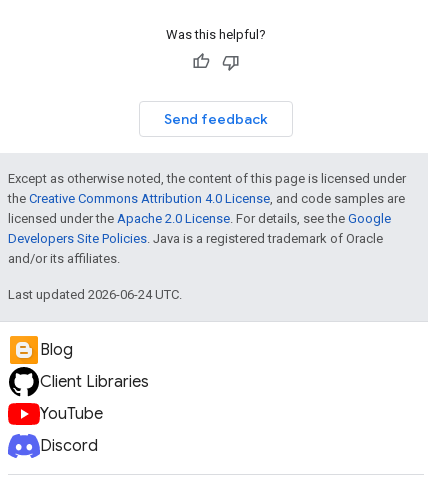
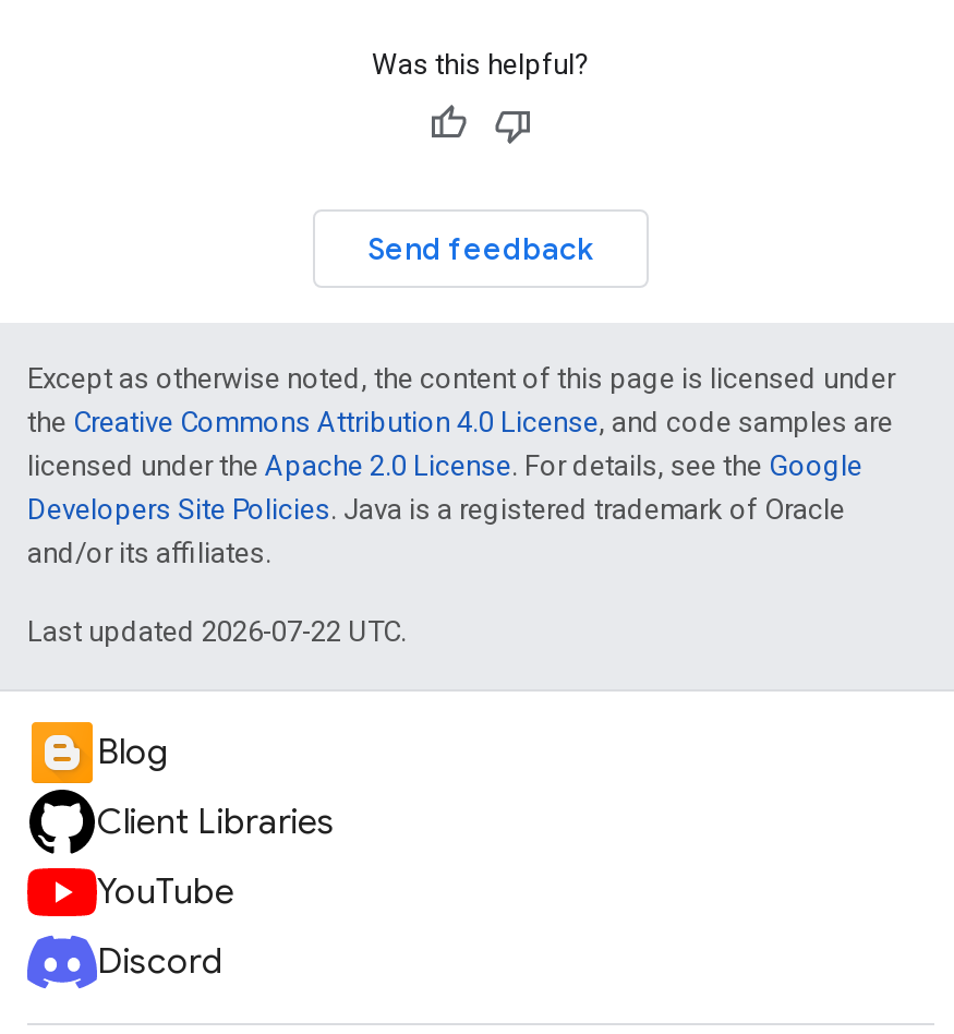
- Last updated 2026-06-24 UTC.
+ Last updated 2026-07-22 UTC.
